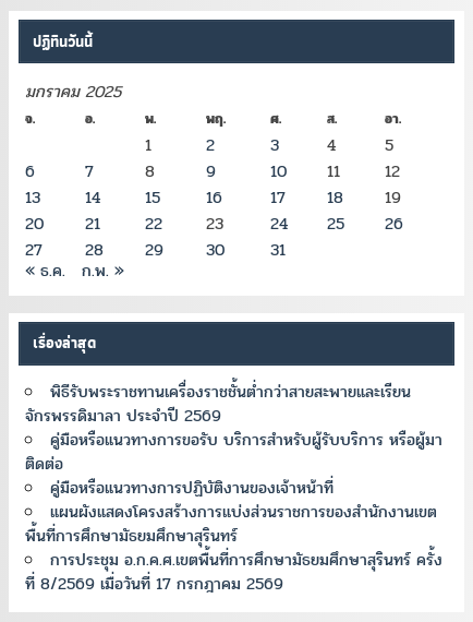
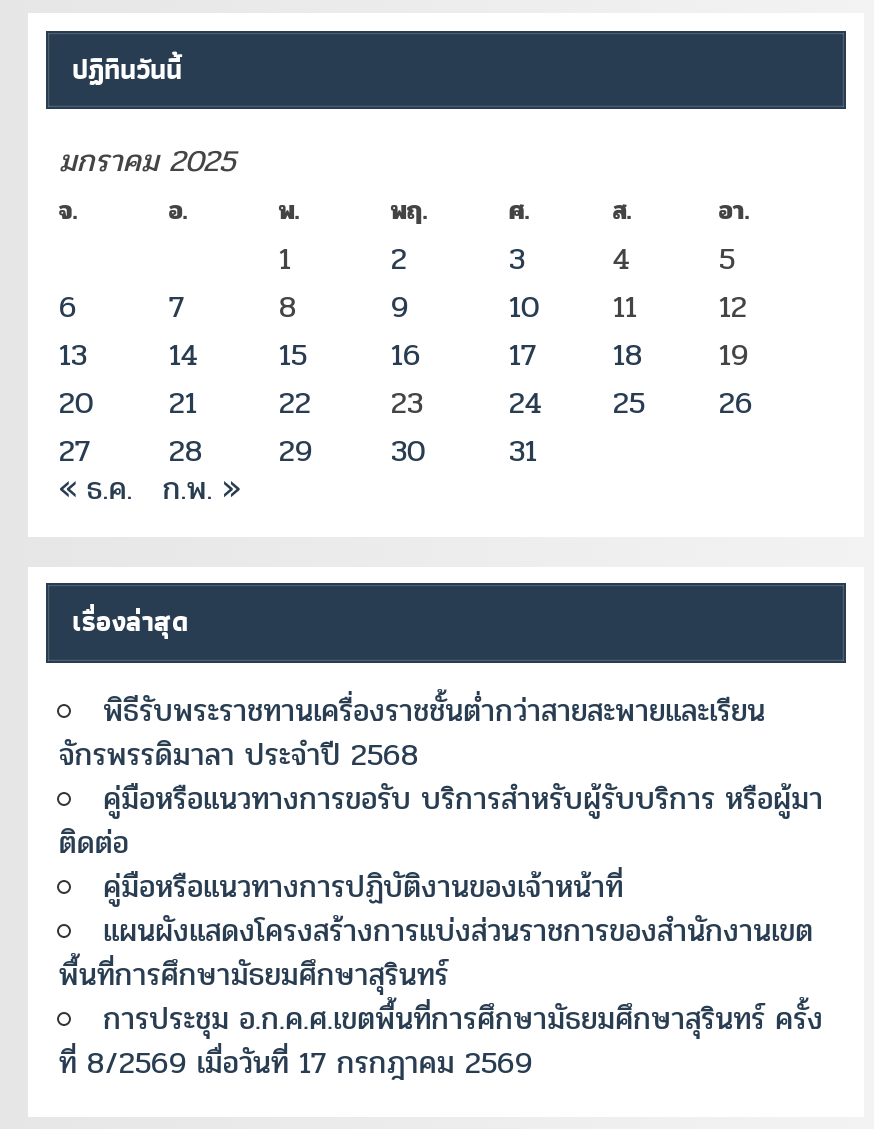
- จักรพรรดิมาลา ประจำปี 2569
+ จักรพรรดิมาลา ประจำปี 2568
